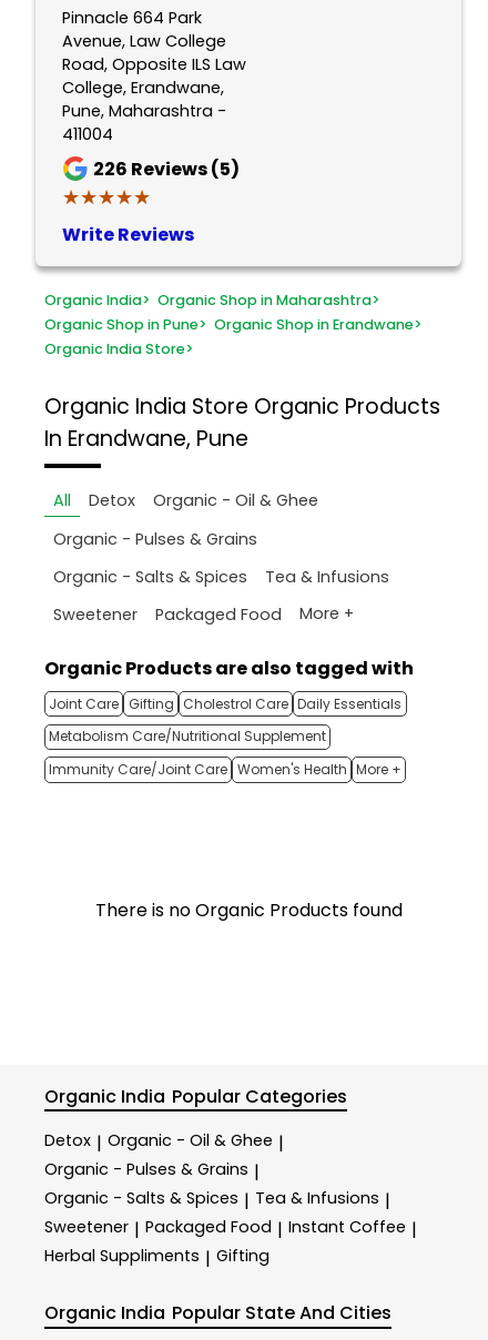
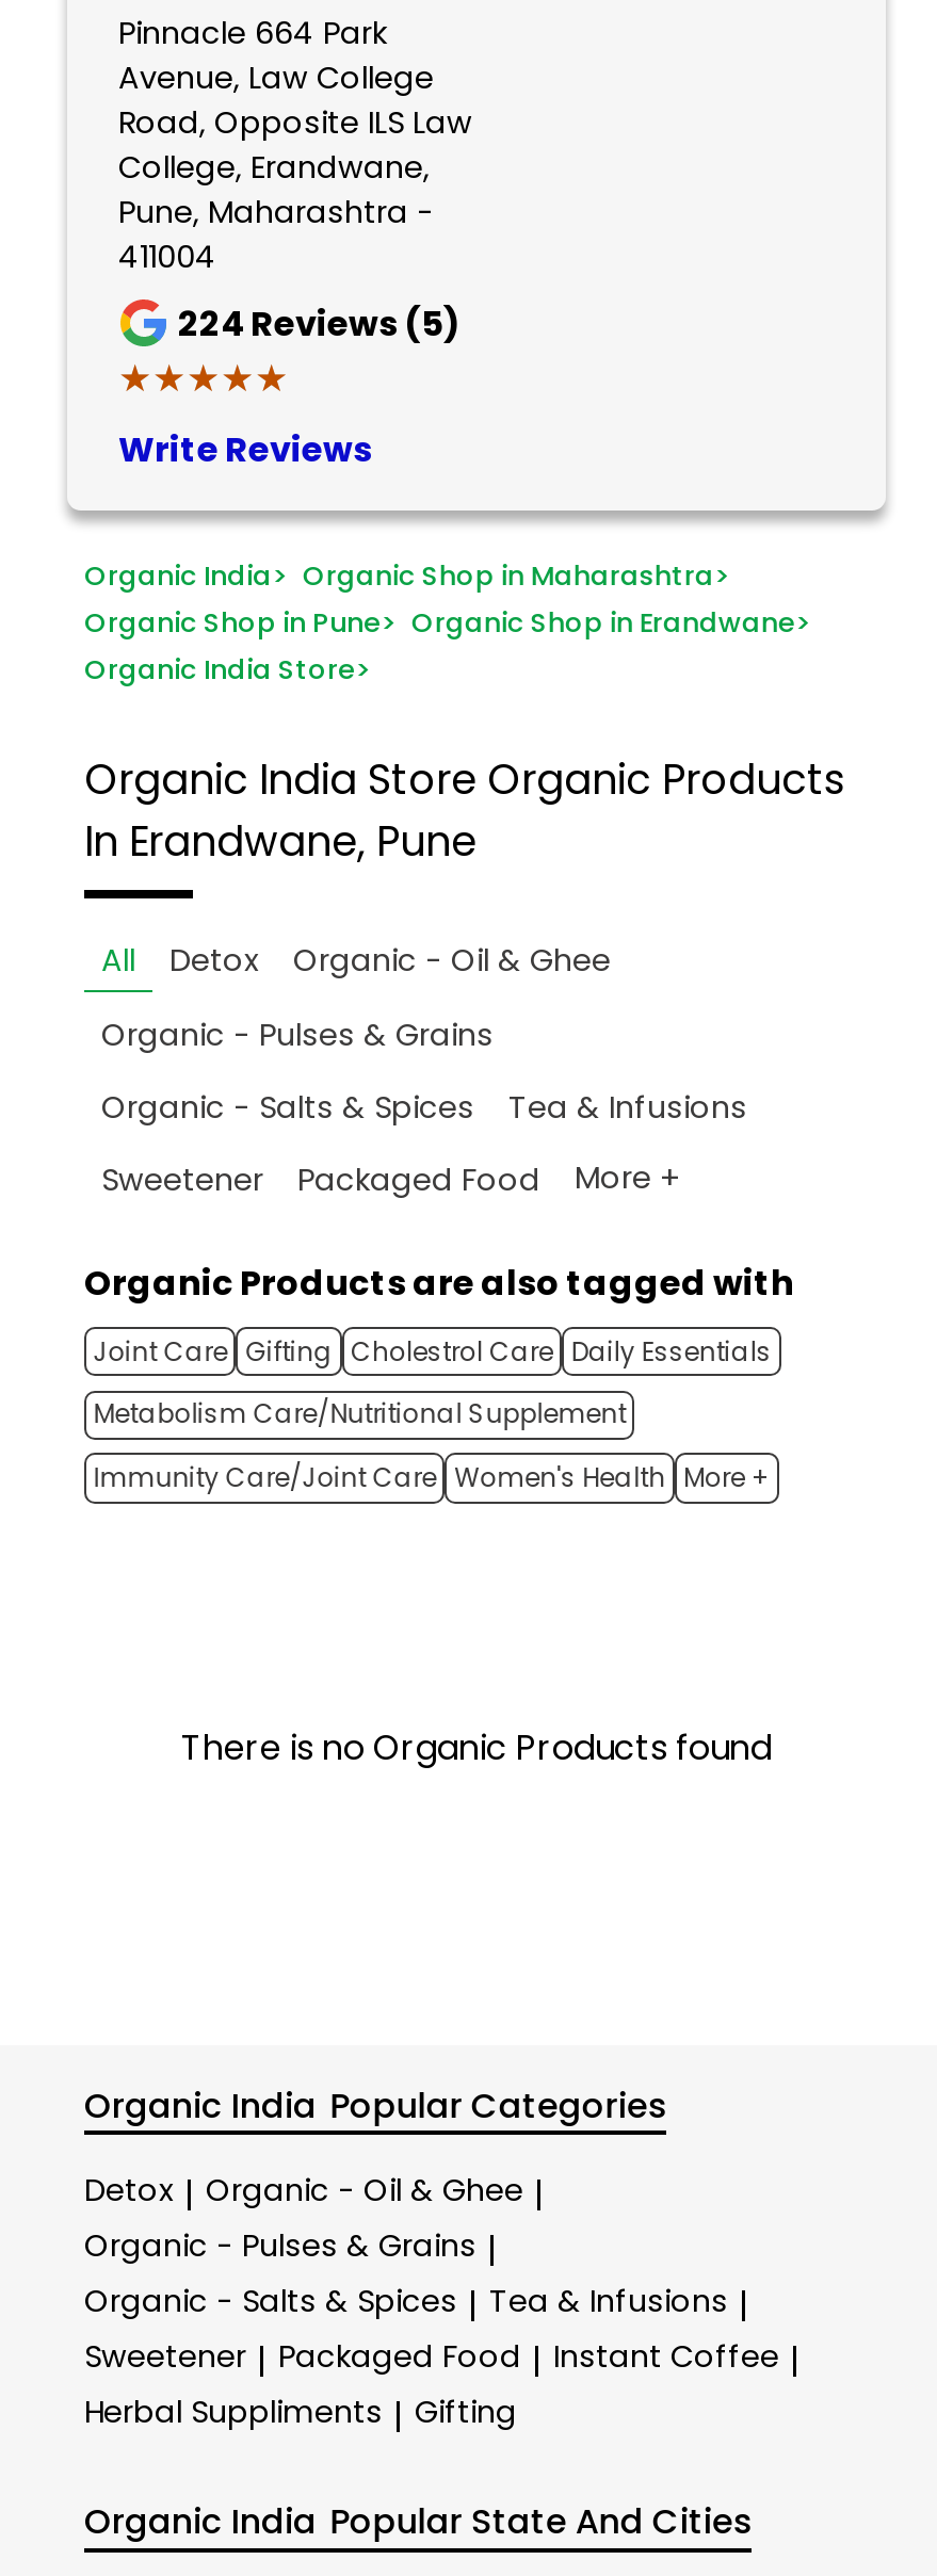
- 226 Reviews (5)
+ 224 Reviews (5)
